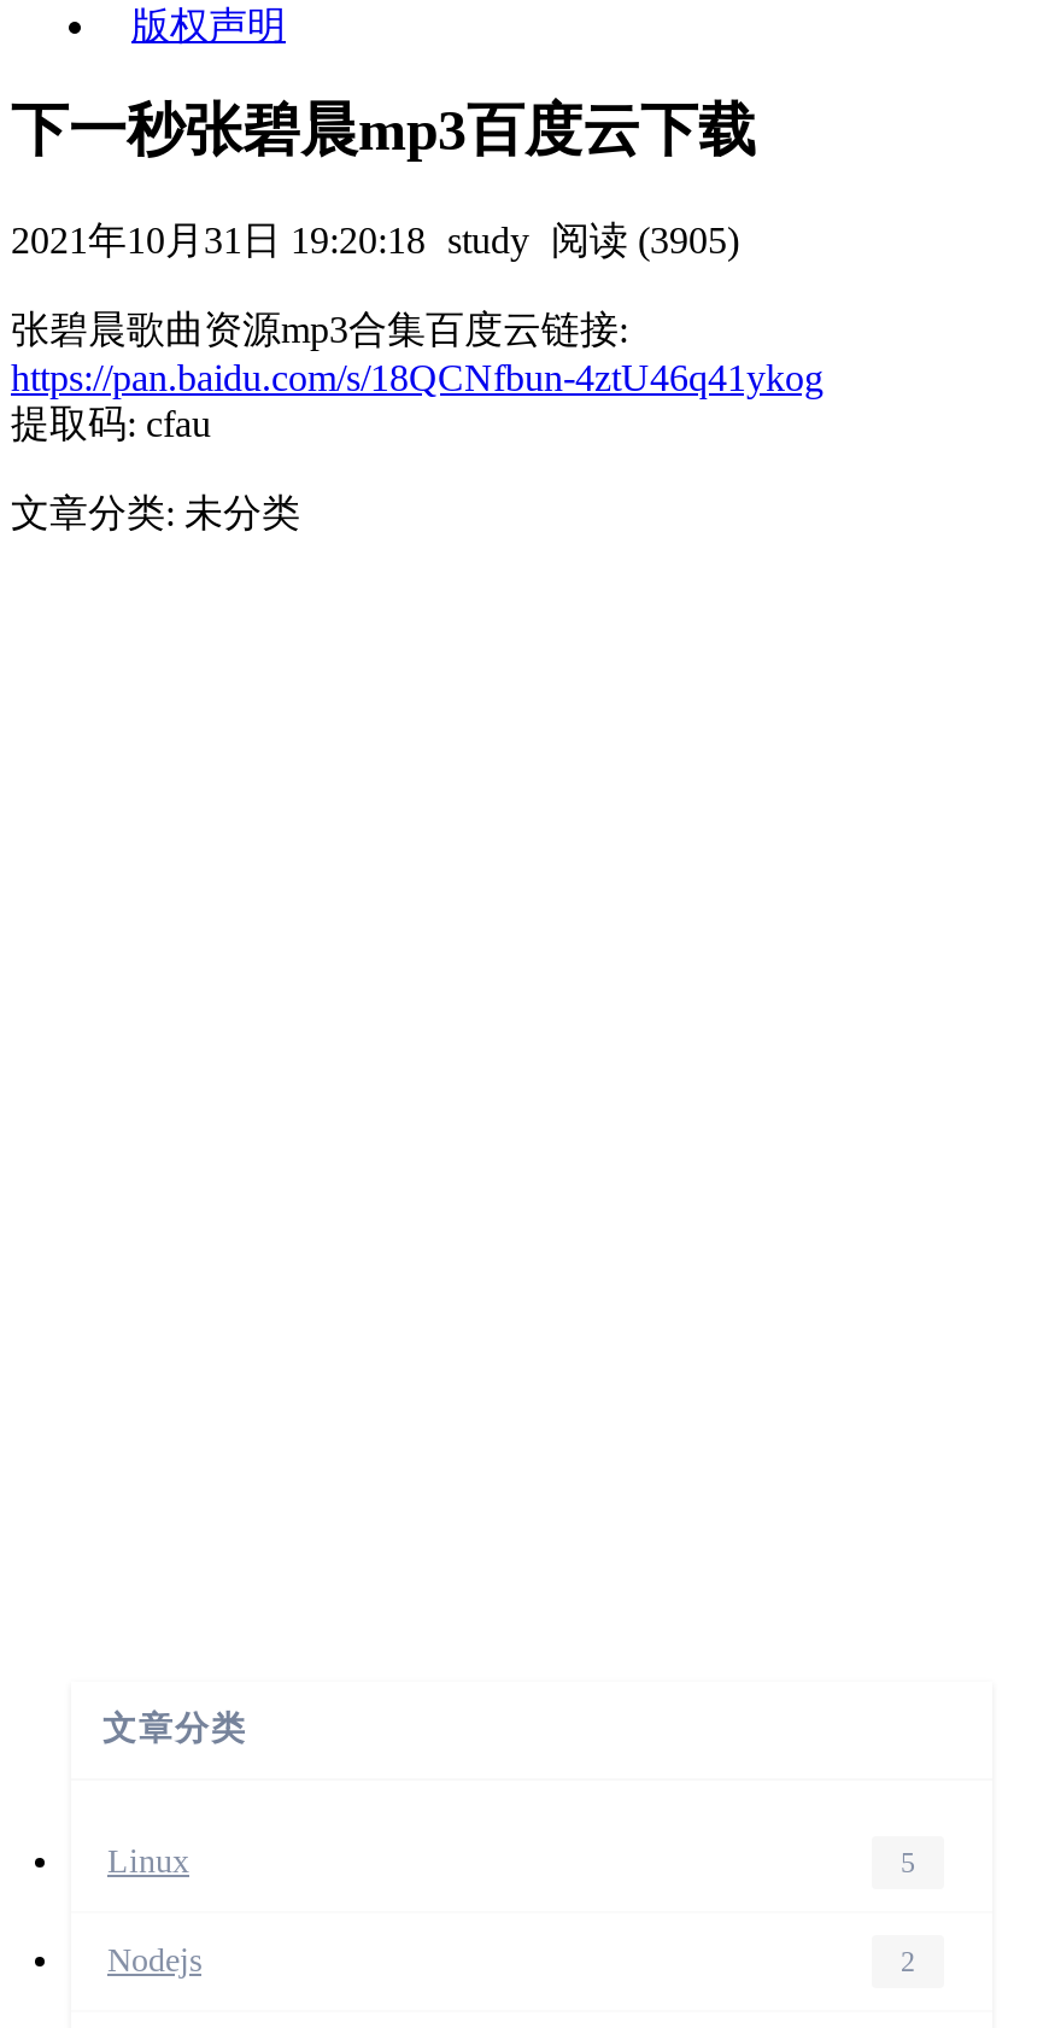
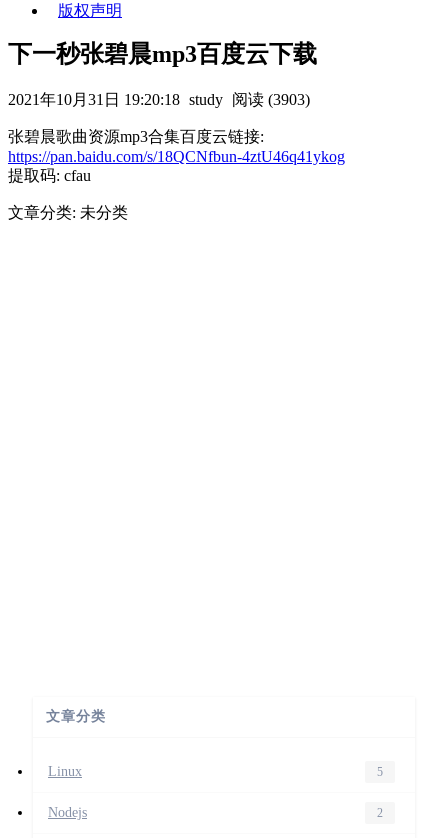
- 2021年10月31日 19:20:18 study 阅读 (3905)
+ 2021年10月31日 19:20:18 study 阅读 (3903)
